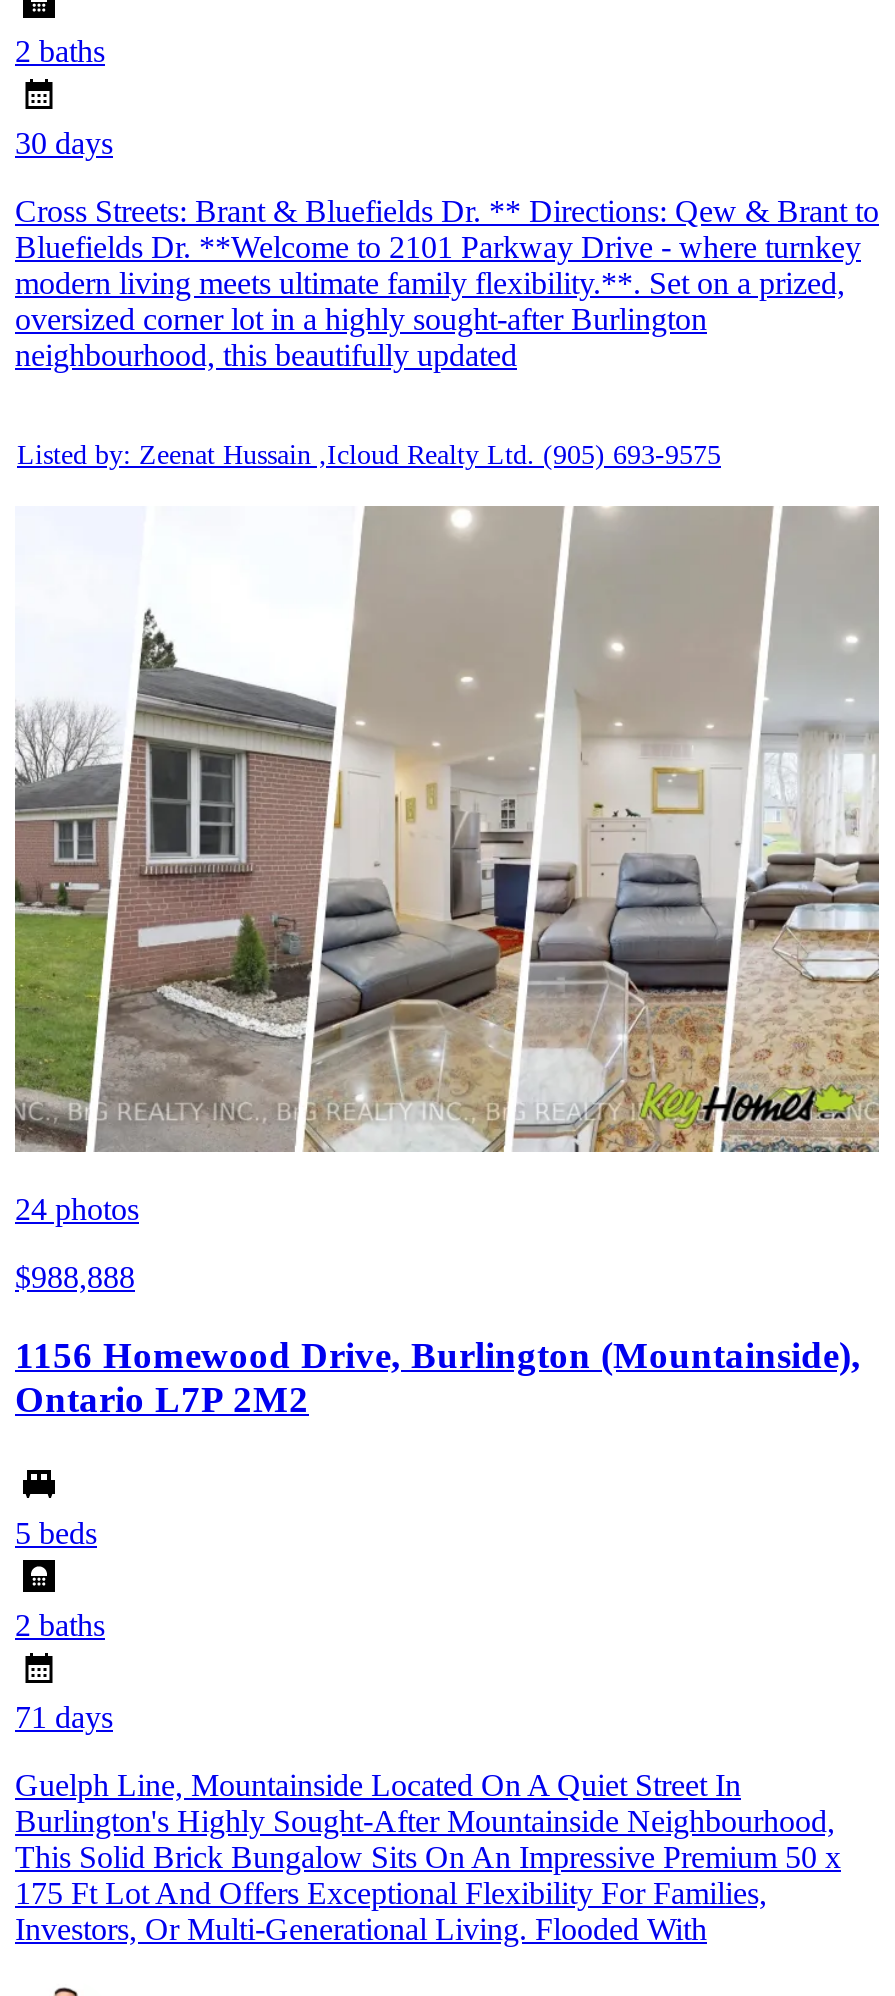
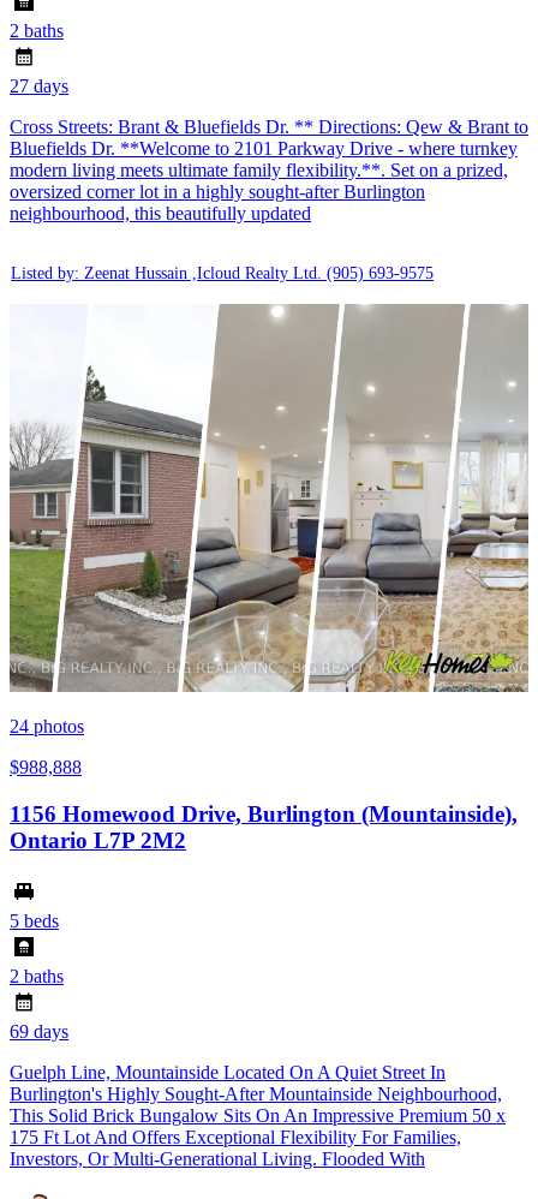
- 30 days
+ 27 days

- 71 days
+ 69 days
